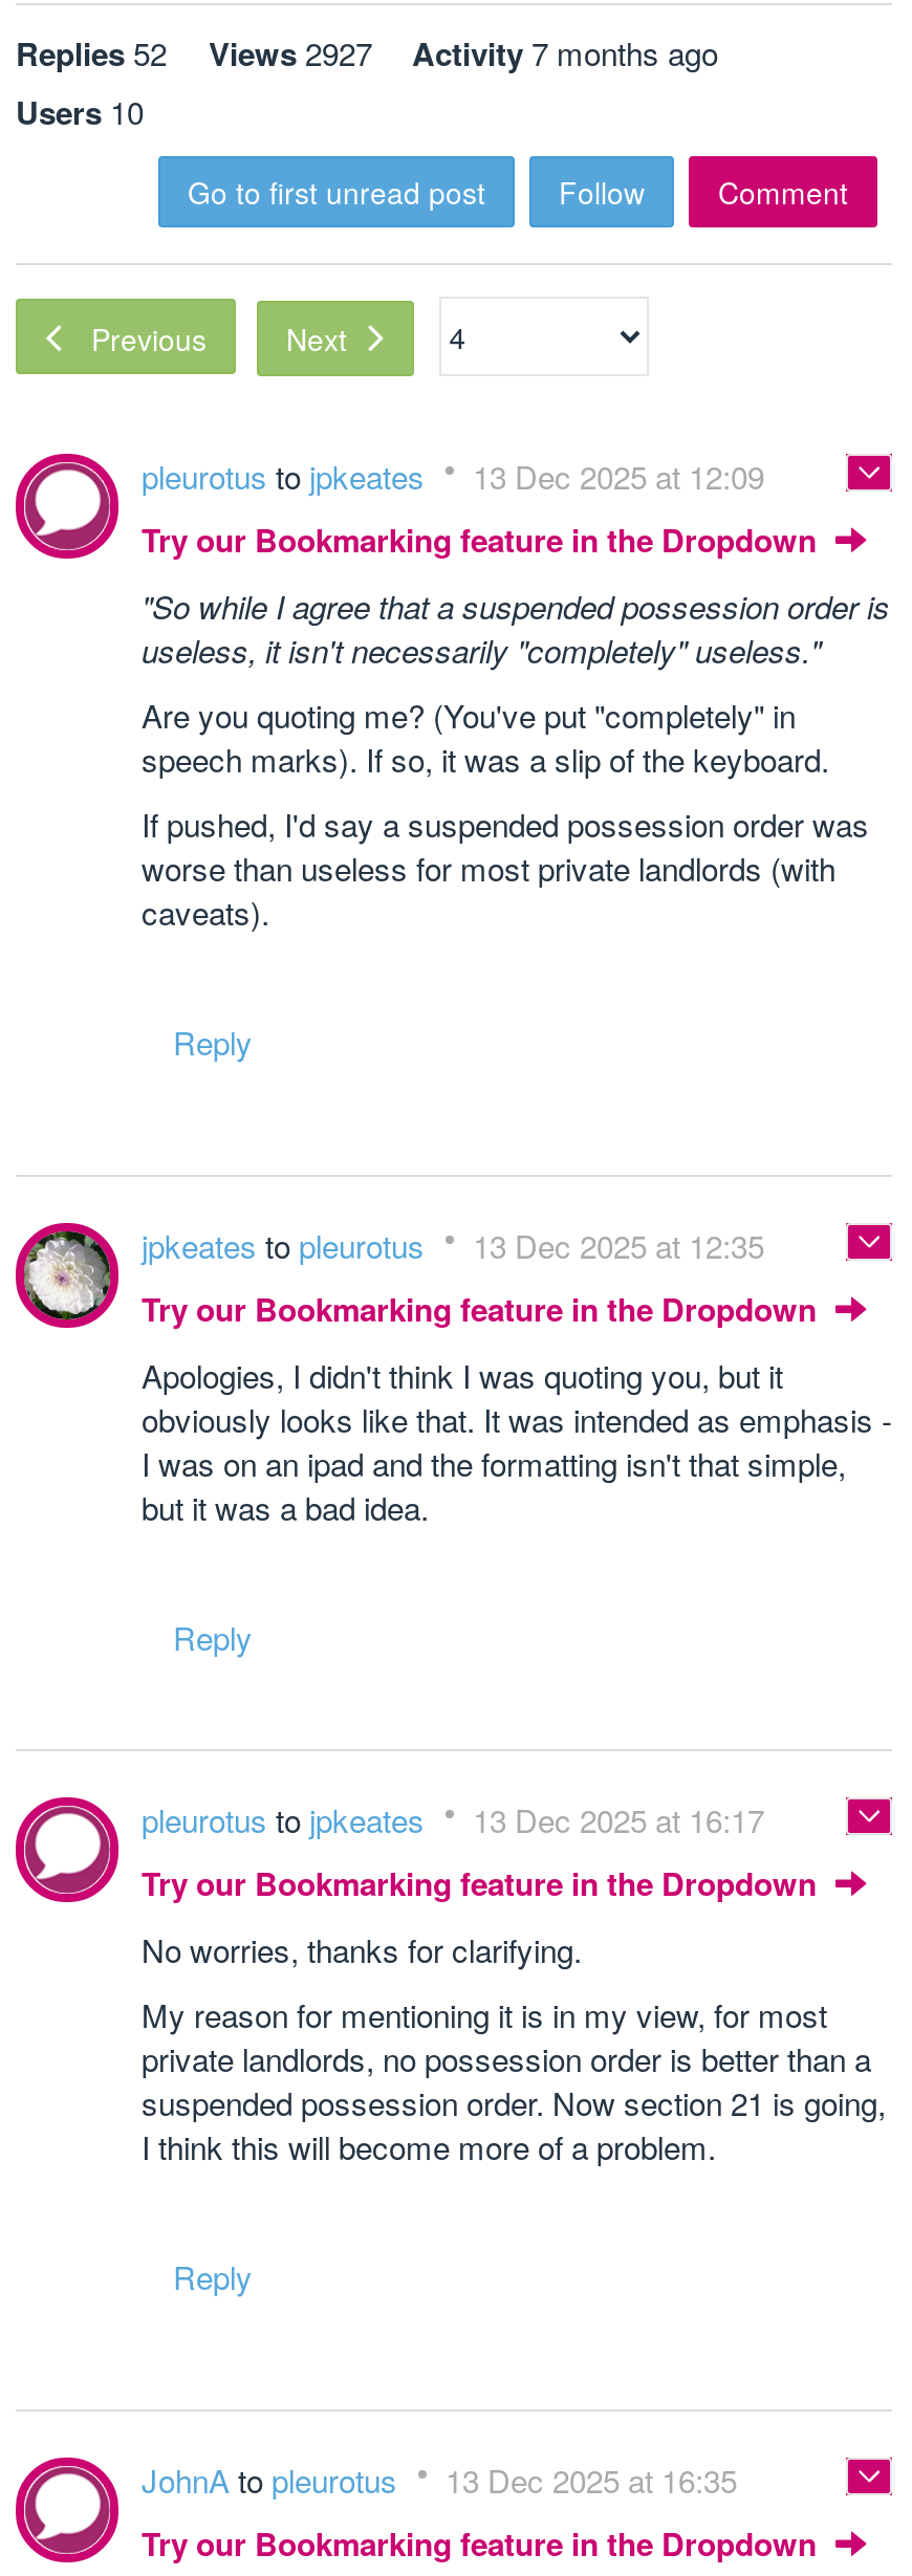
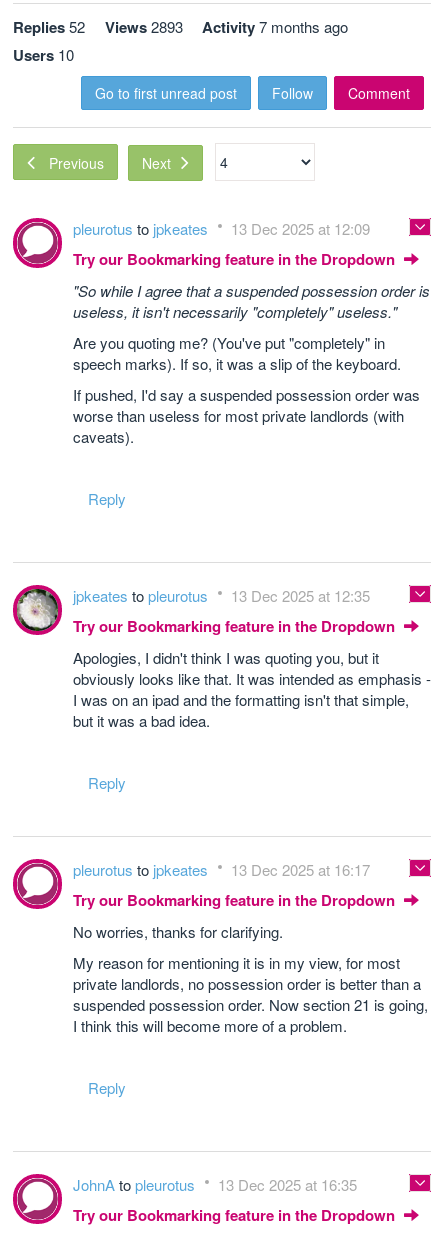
- Replies 52 Views 2927 Activity 7 months ago
+ Replies 52 Views 2893 Activity 7 months ago
